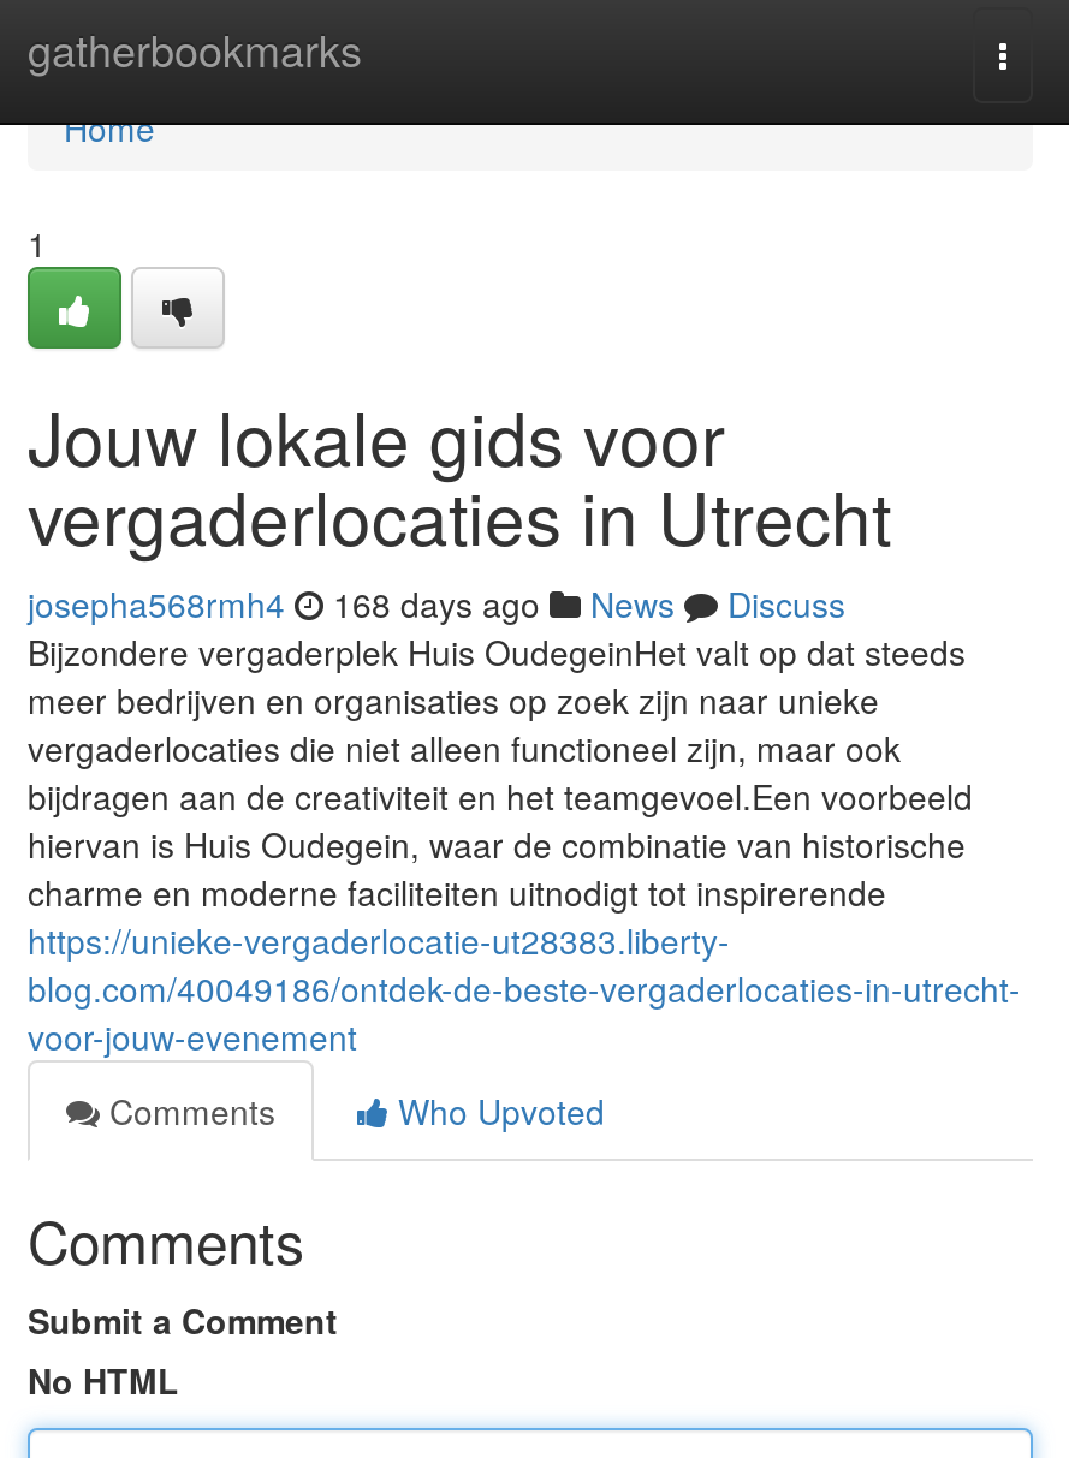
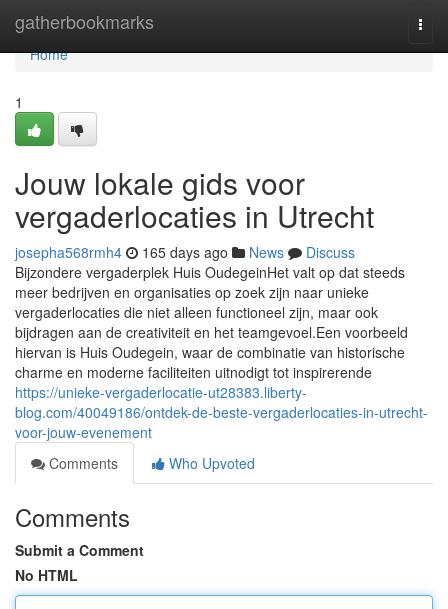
- josepha568rmh4 168 days ago News Discuss
+ josepha568rmh4 165 days ago News Discuss
